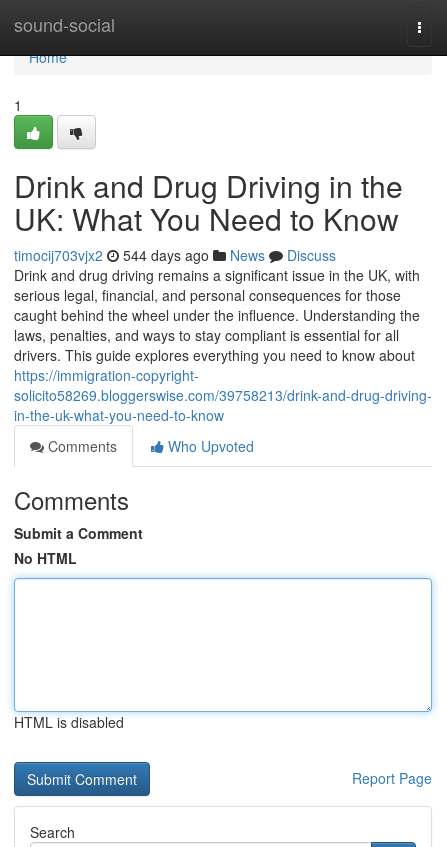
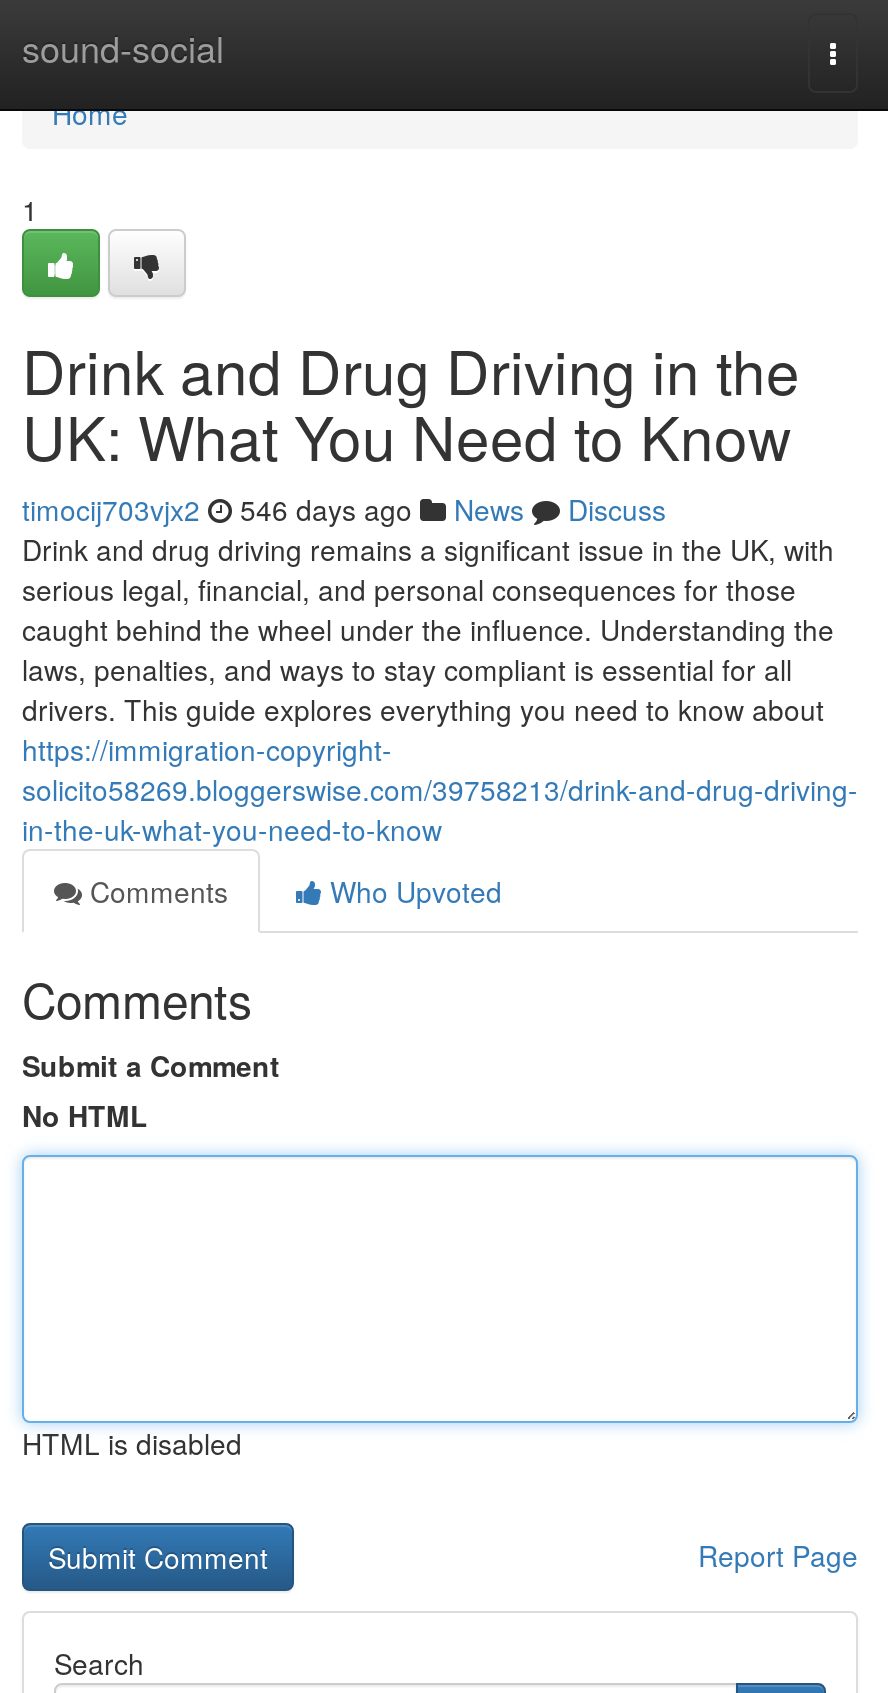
- timocij703vjx2 544 days ago News Discuss
+ timocij703vjx2 546 days ago News Discuss
